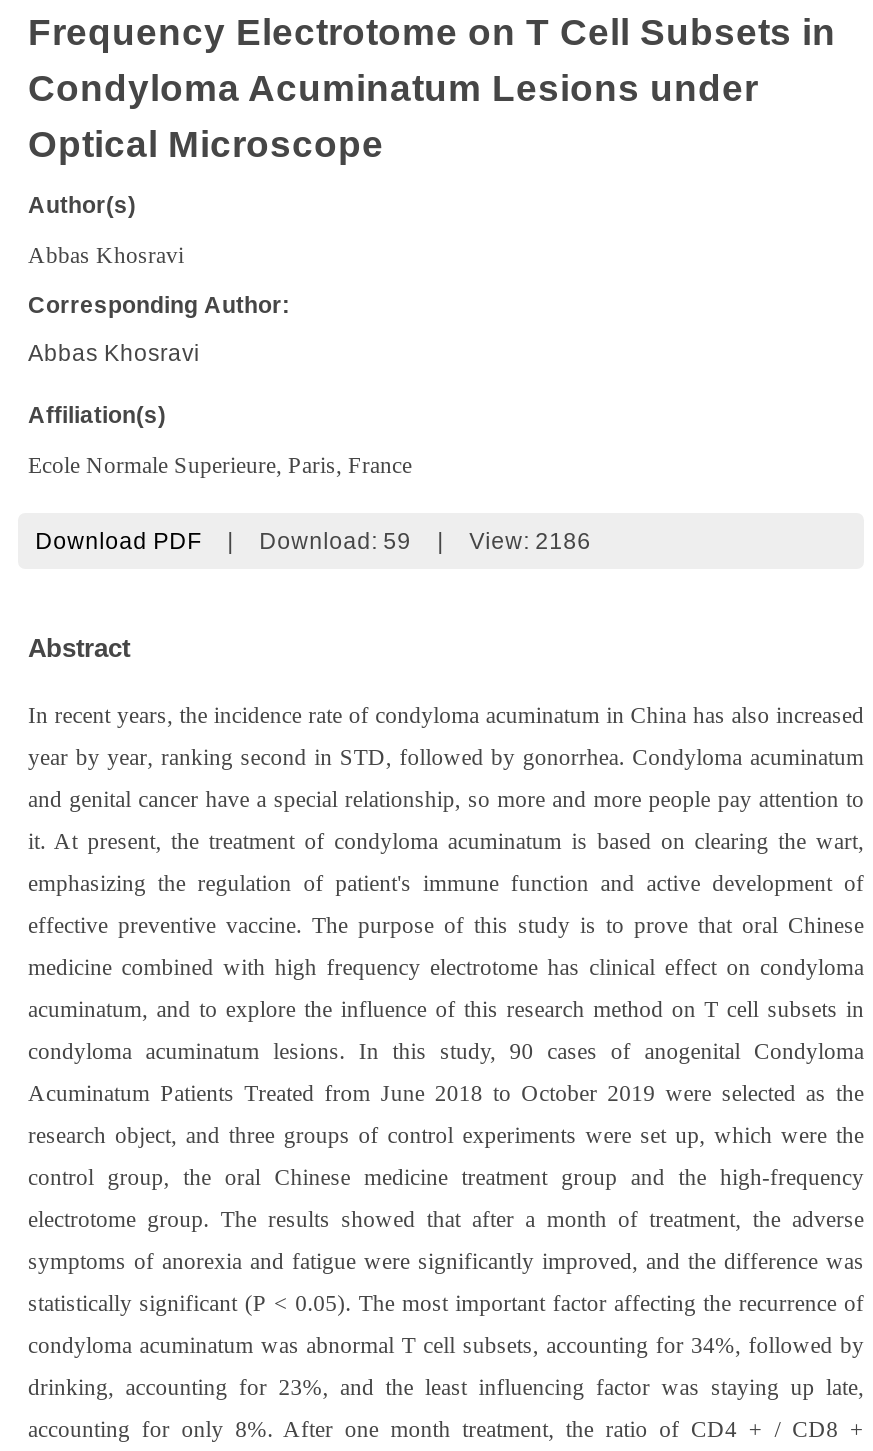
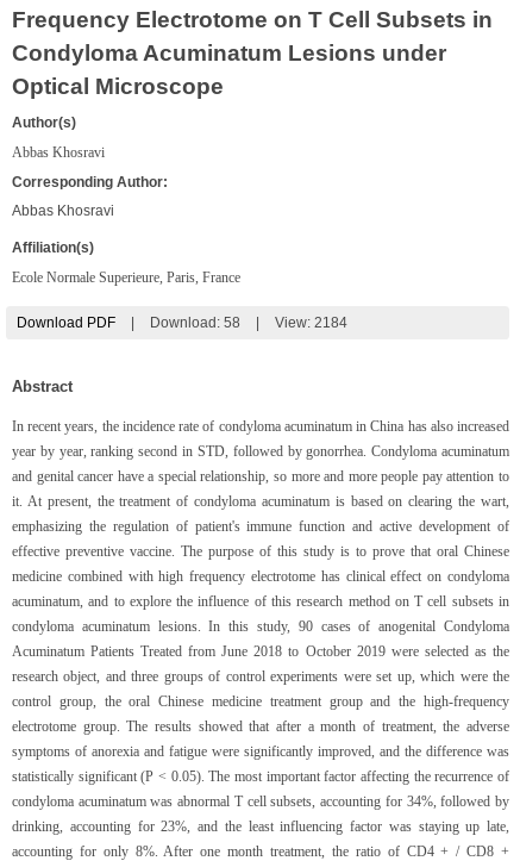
- Download: 59
+ Download: 58

- View: 2186
+ View: 2184
